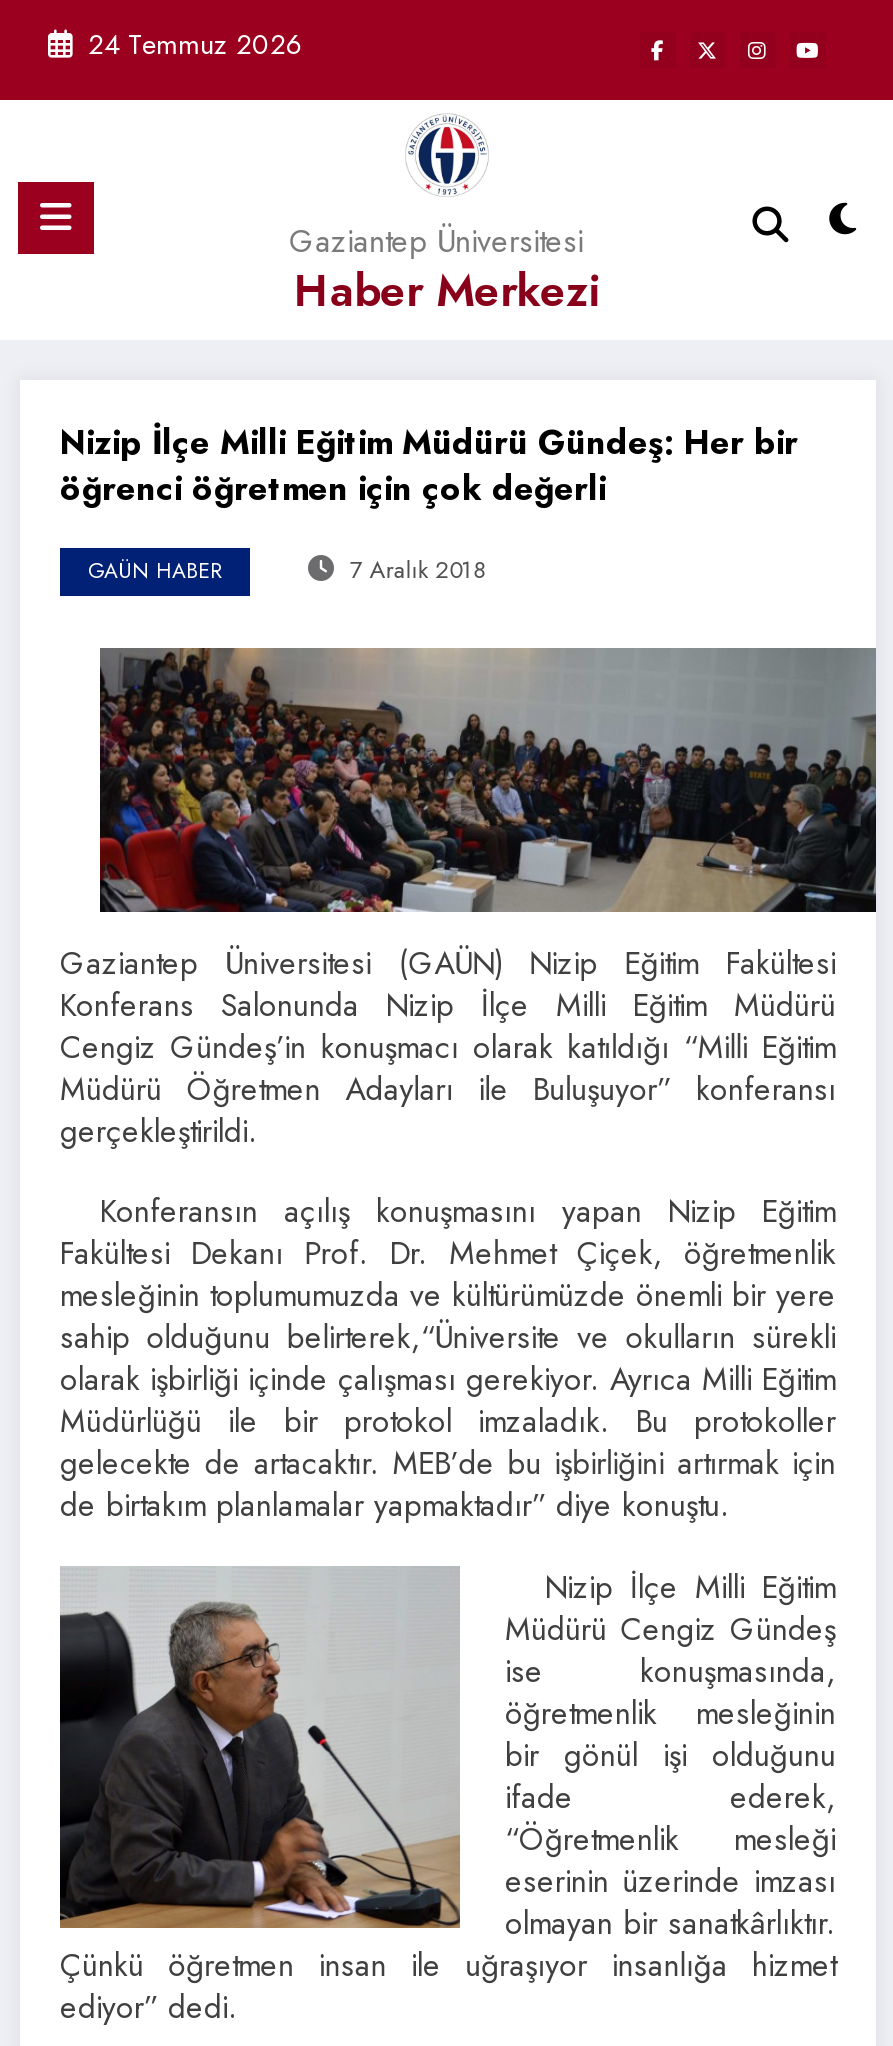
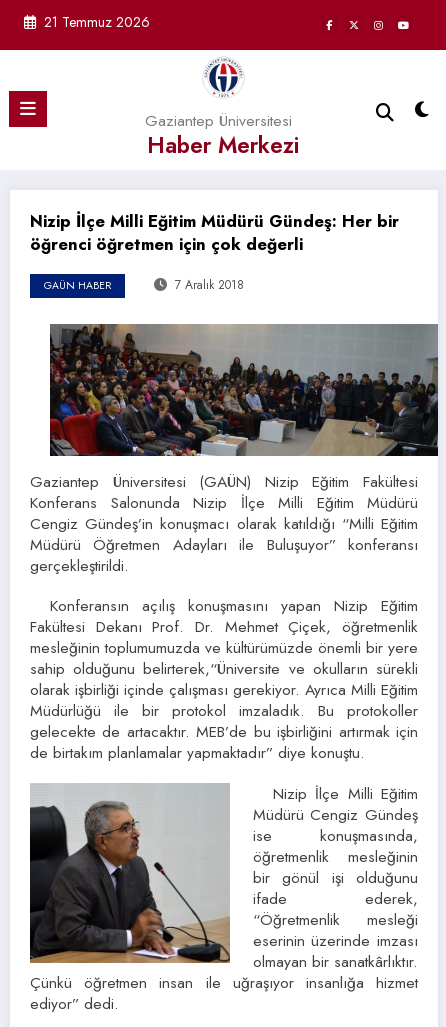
- 24 Temmuz 2026
+ 21 Temmuz 2026
